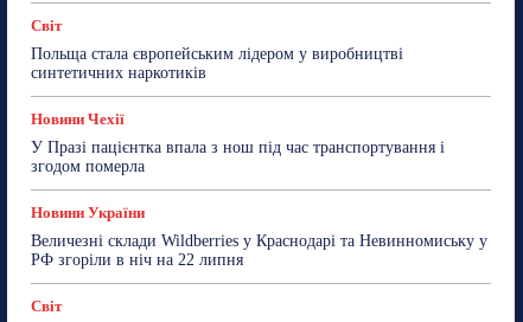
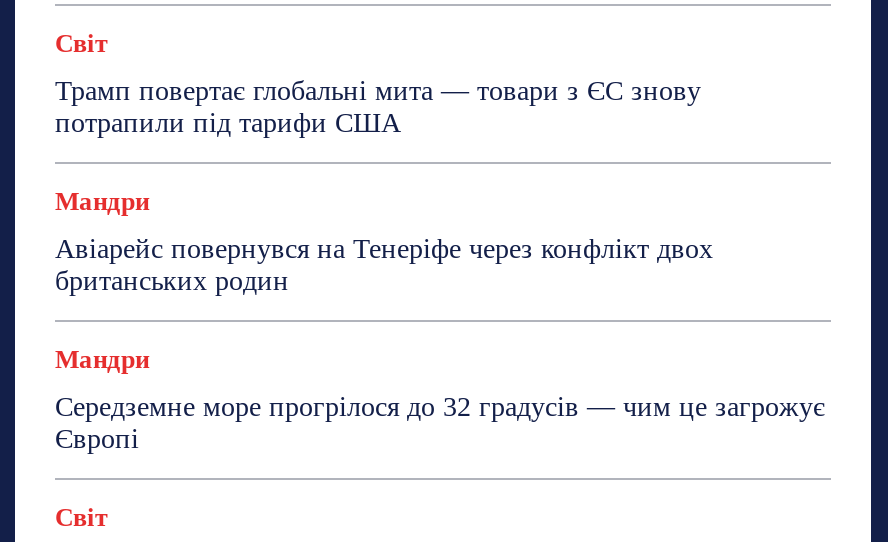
- Польща стала європейським лідером у виробництві
- синтетичних наркотиків
+ Трамп повертає глобальні мита — товари з ЄС знову
+ потрапили під тарифи США

- Новини Чехії
+ Мандри

- У Празі пацієнтка впала з нош під час транспортування і
- згодом померла
+ Авіарейс повернувся на Тенеріфе через конфлікт двох
+ британських родин

- Новини України
+ Мандри

- Величезні склади Wildberries у Краснодарі та Невинномиську у
- РФ згоріли в ніч на 22 липня
+ Середземне море прогрілося до 32 градусів — чим це загрожує
+ Європі
